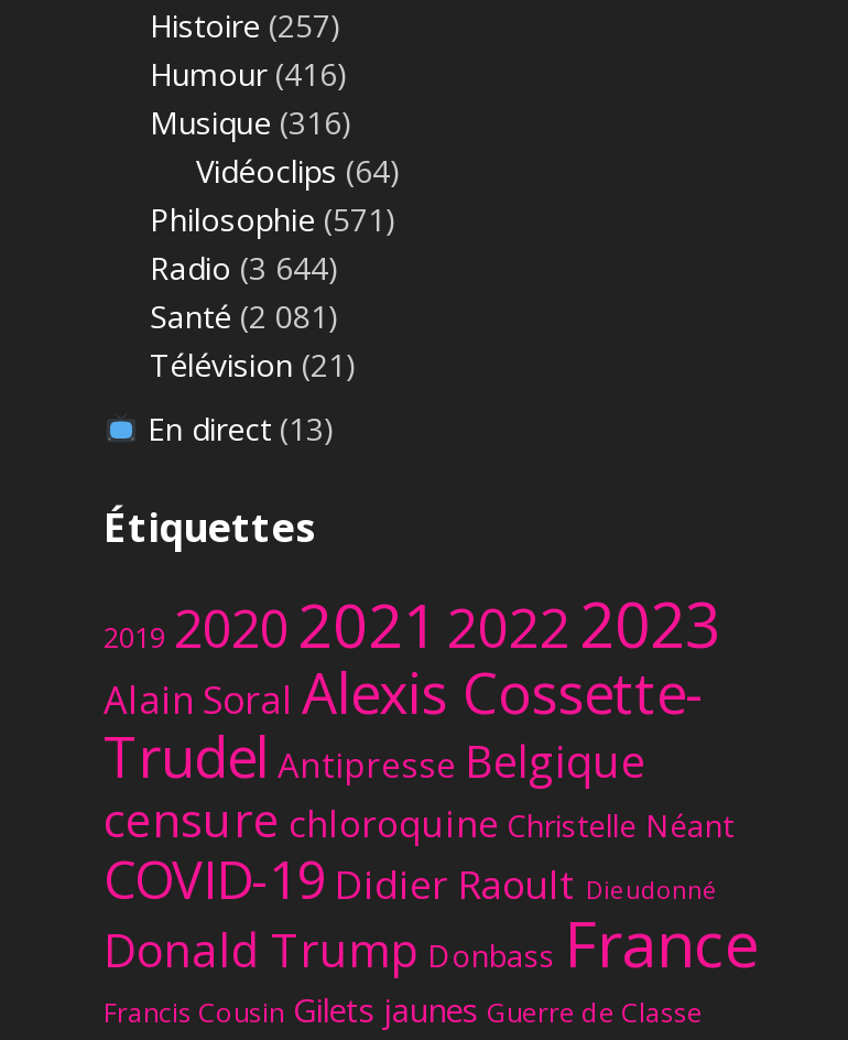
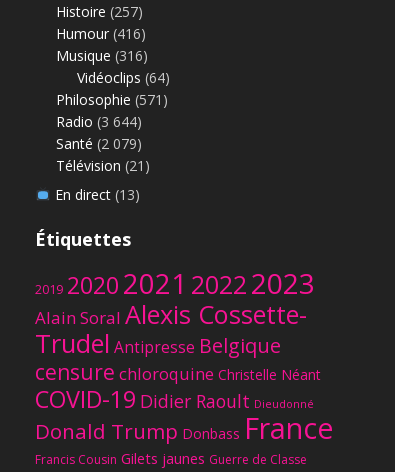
- Santé (2 081)
+ Santé (2 079)
